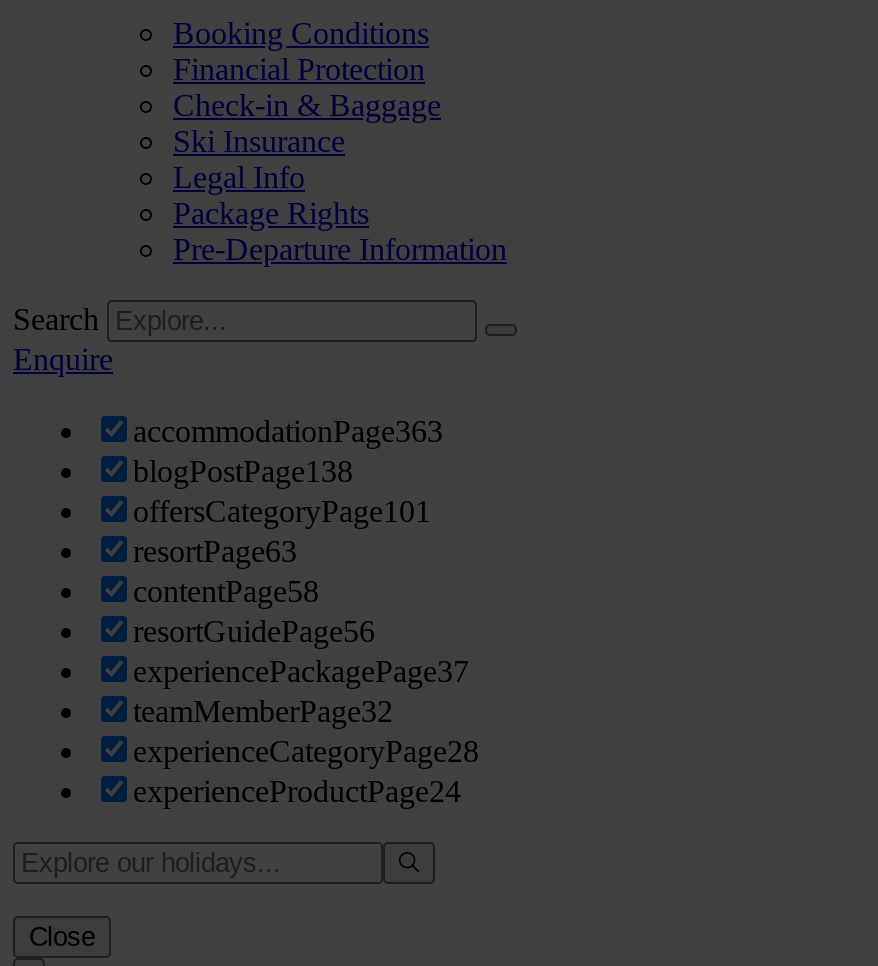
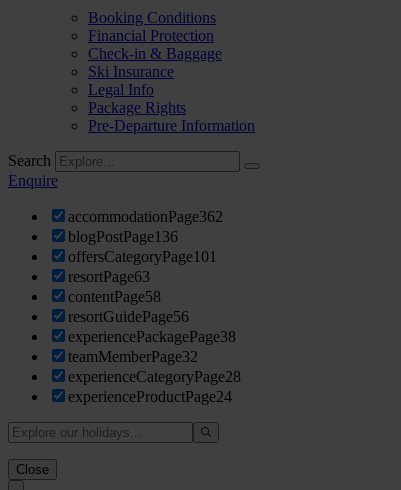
- accommodationPage363
+ accommodationPage362

- blogPostPage138
+ blogPostPage136

- experiencePackagePage37
+ experiencePackagePage38
